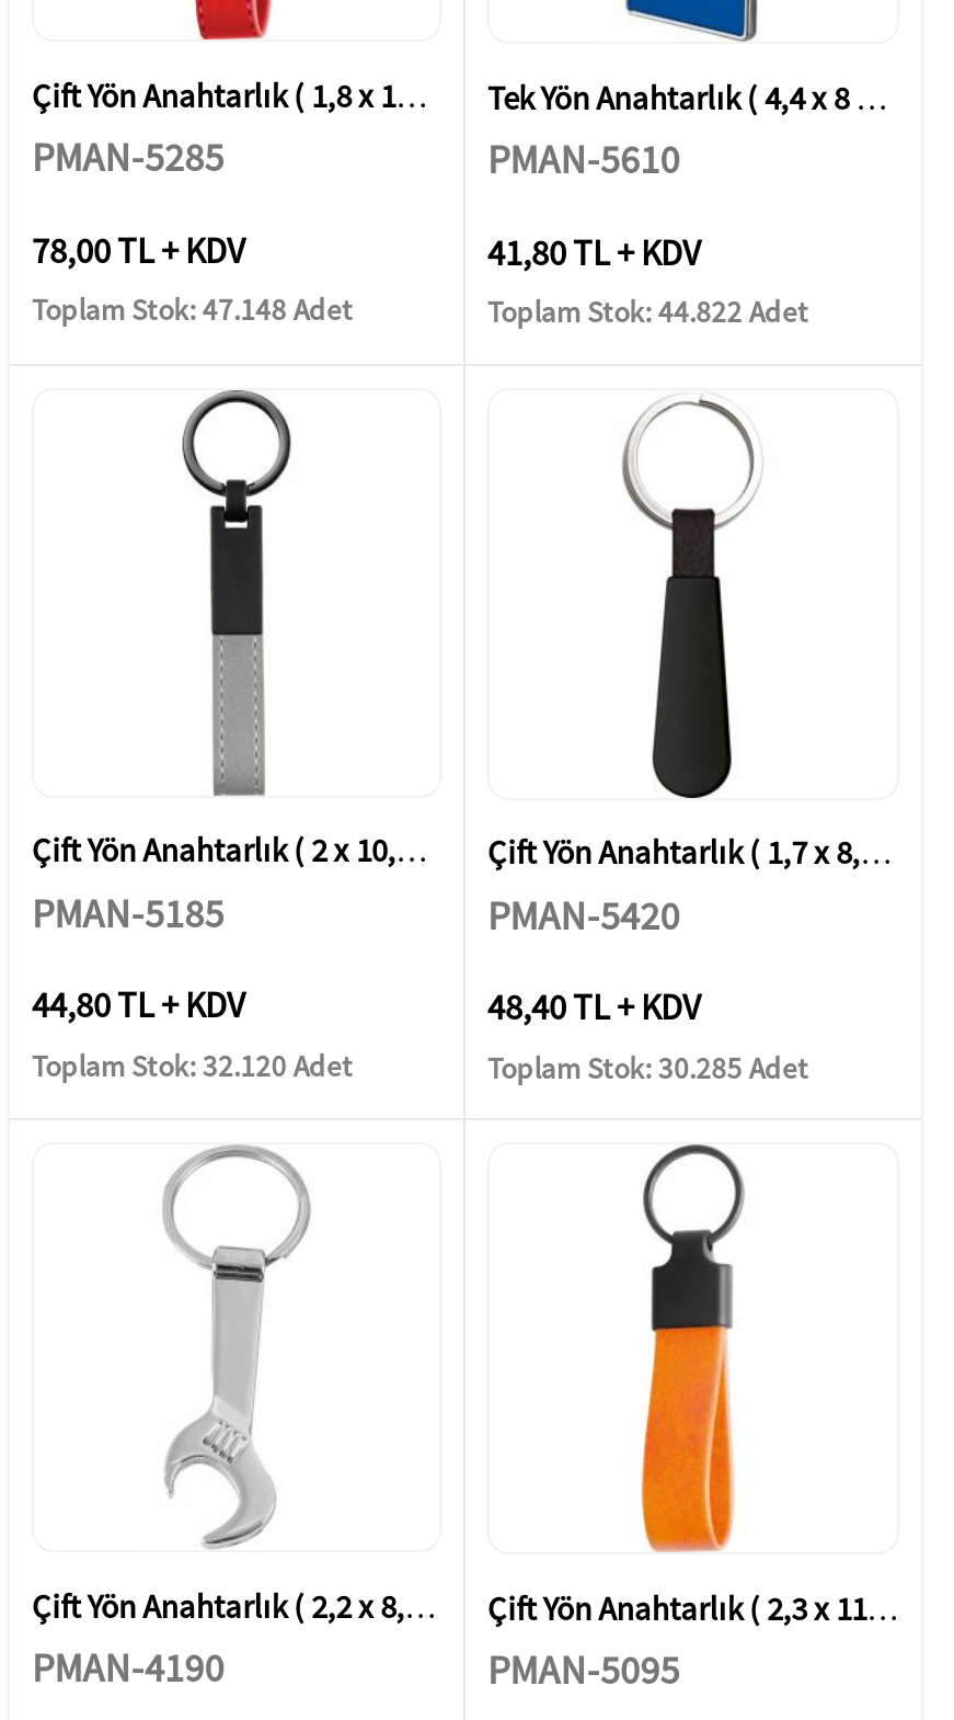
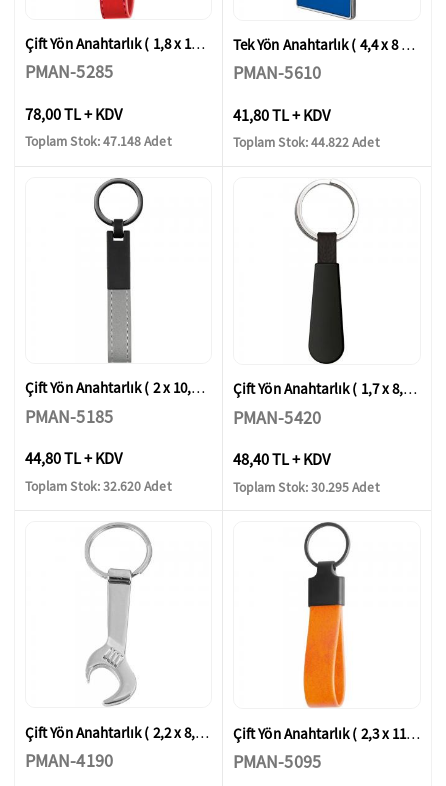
- Toplam Stok: 32.120 Adet
+ Toplam Stok: 32.620 Adet

- Toplam Stok: 30.285 Adet
+ Toplam Stok: 30.295 Adet
